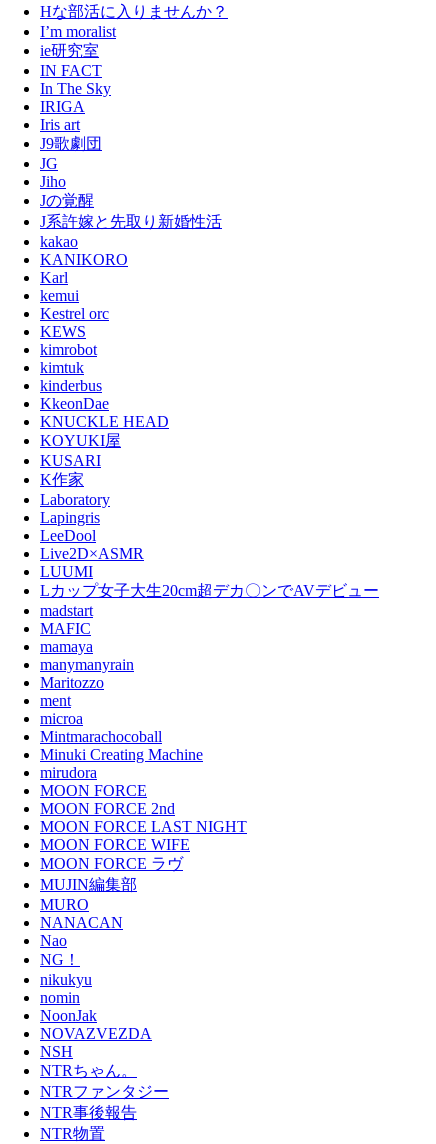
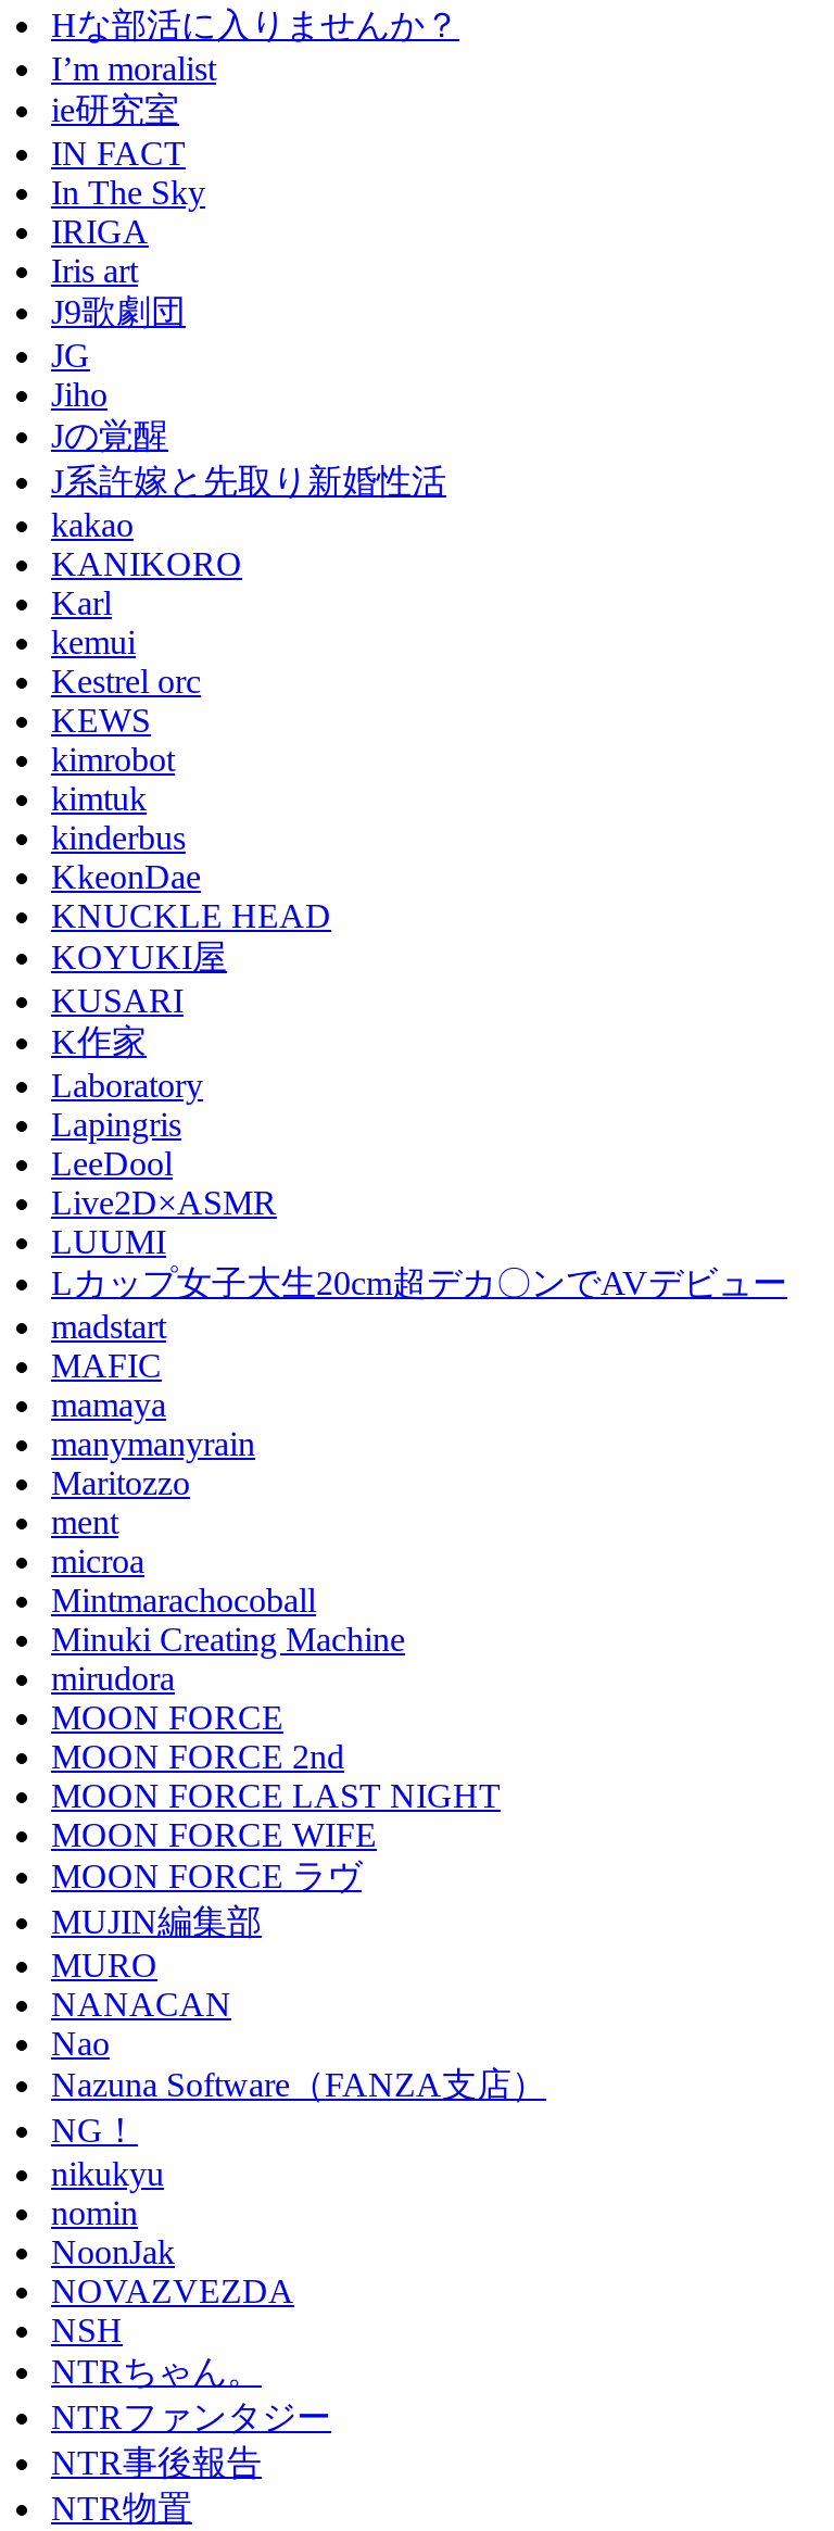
+ Nazuna Software（FANZA支店）
